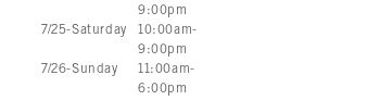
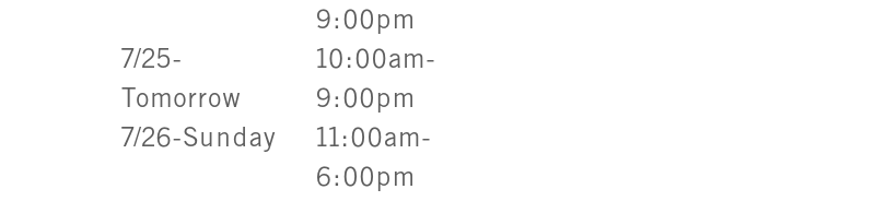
- 7/25-Saturday
+ 7/25-
+ Tomorrow
